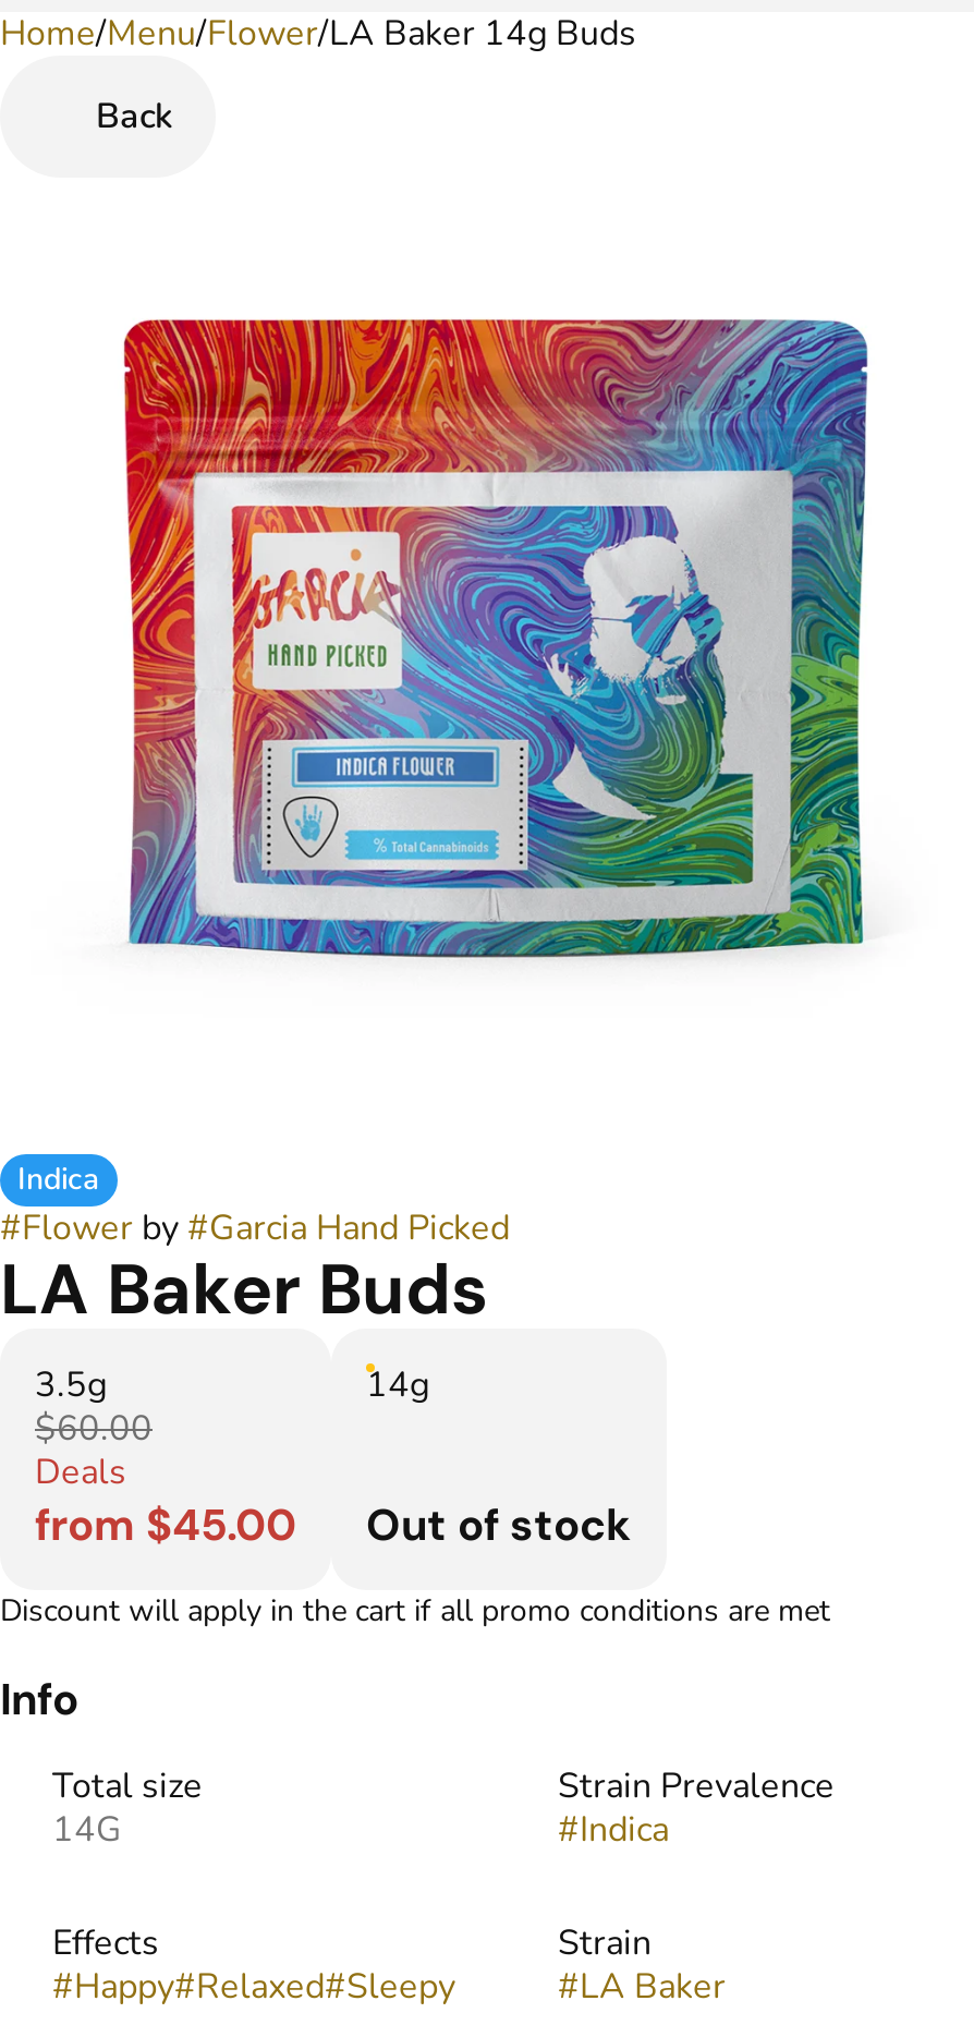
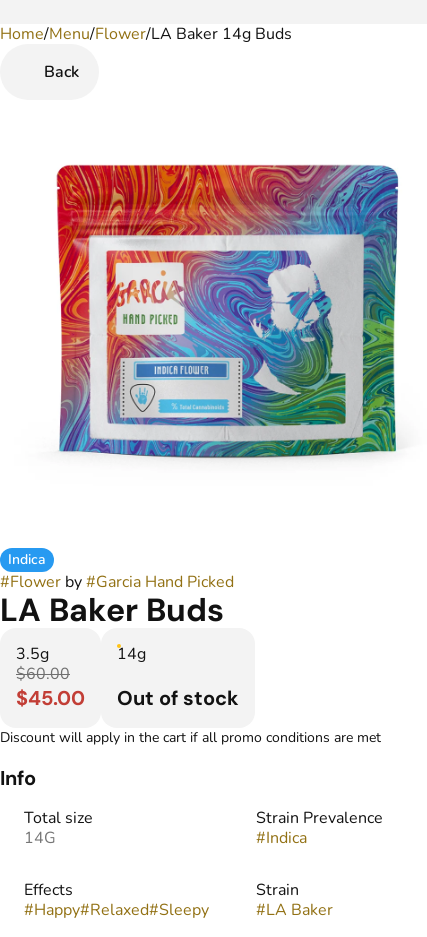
- Deals
- from $45.00
+ $45.00
